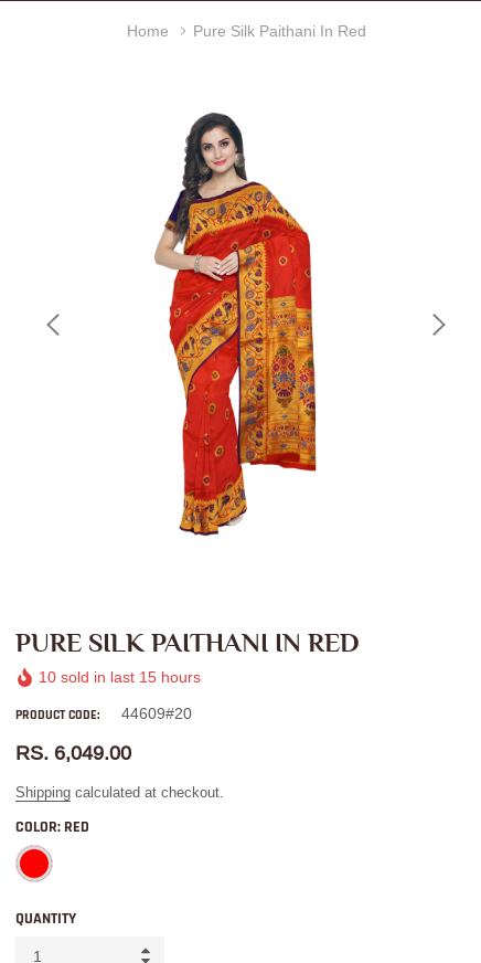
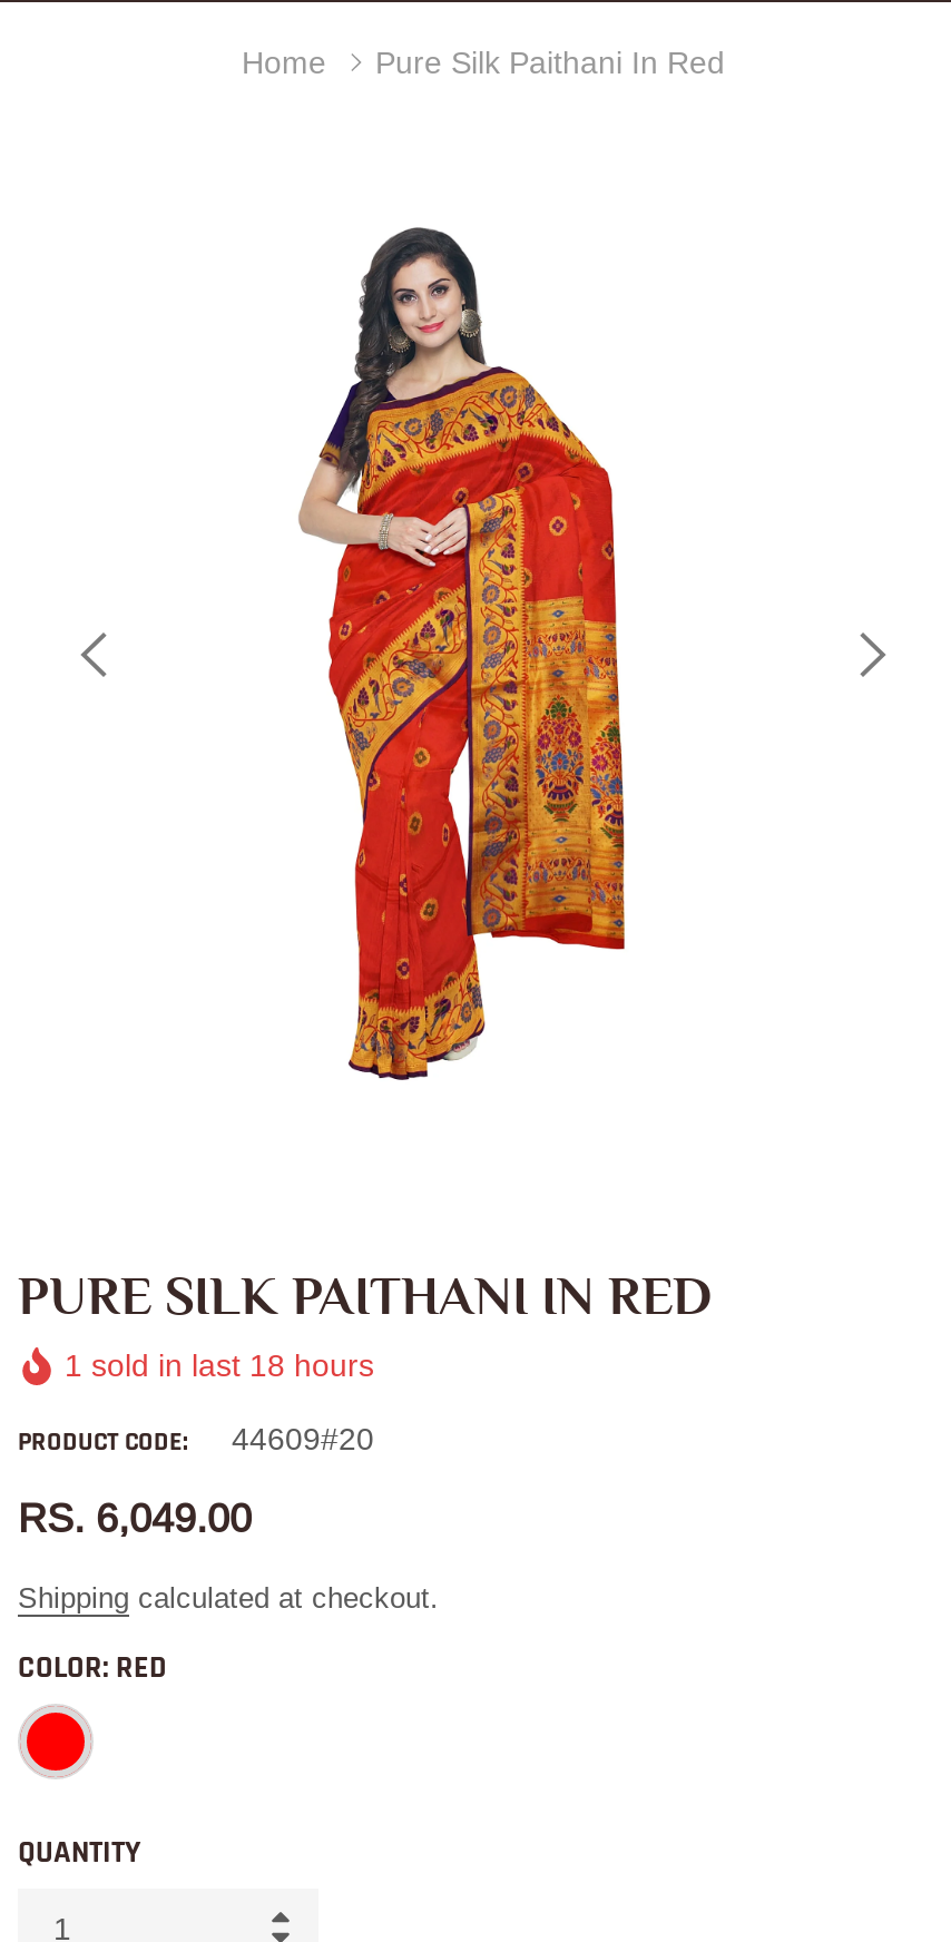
- 10 sold in last 15 hours
+ 1 sold in last 18 hours
